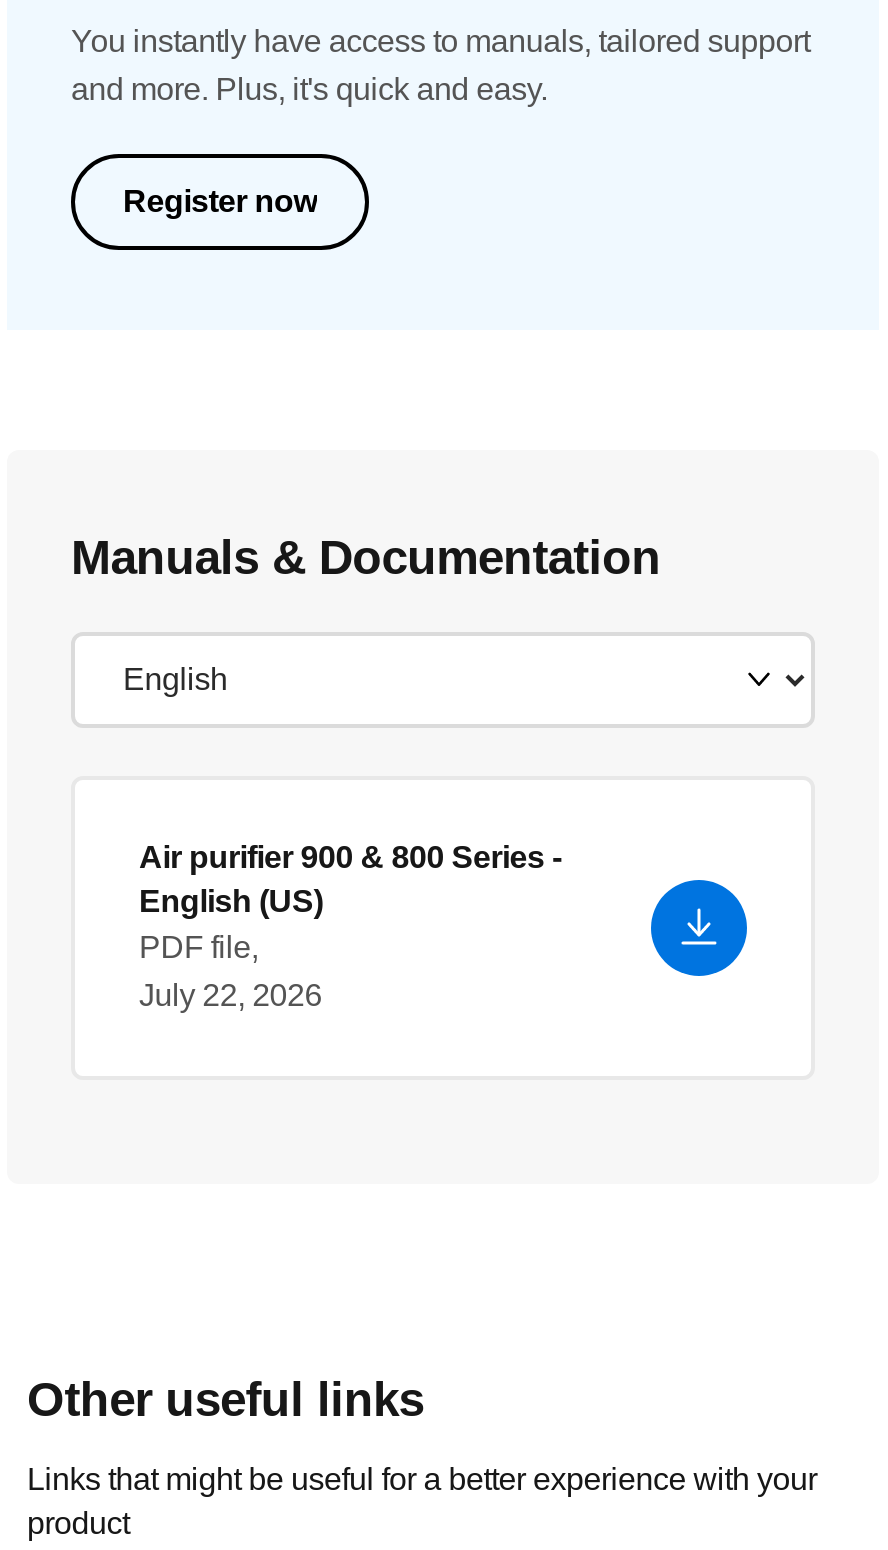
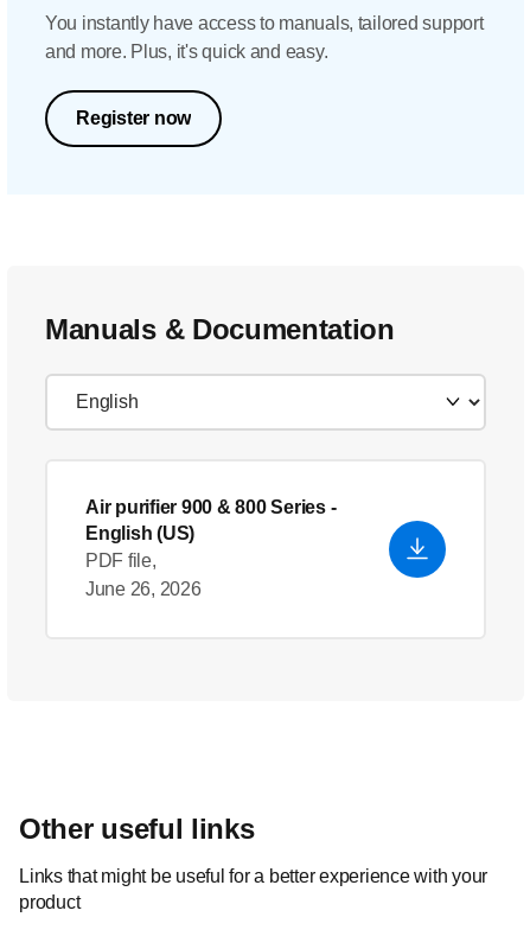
- July 22, 2026
+ June 26, 2026
